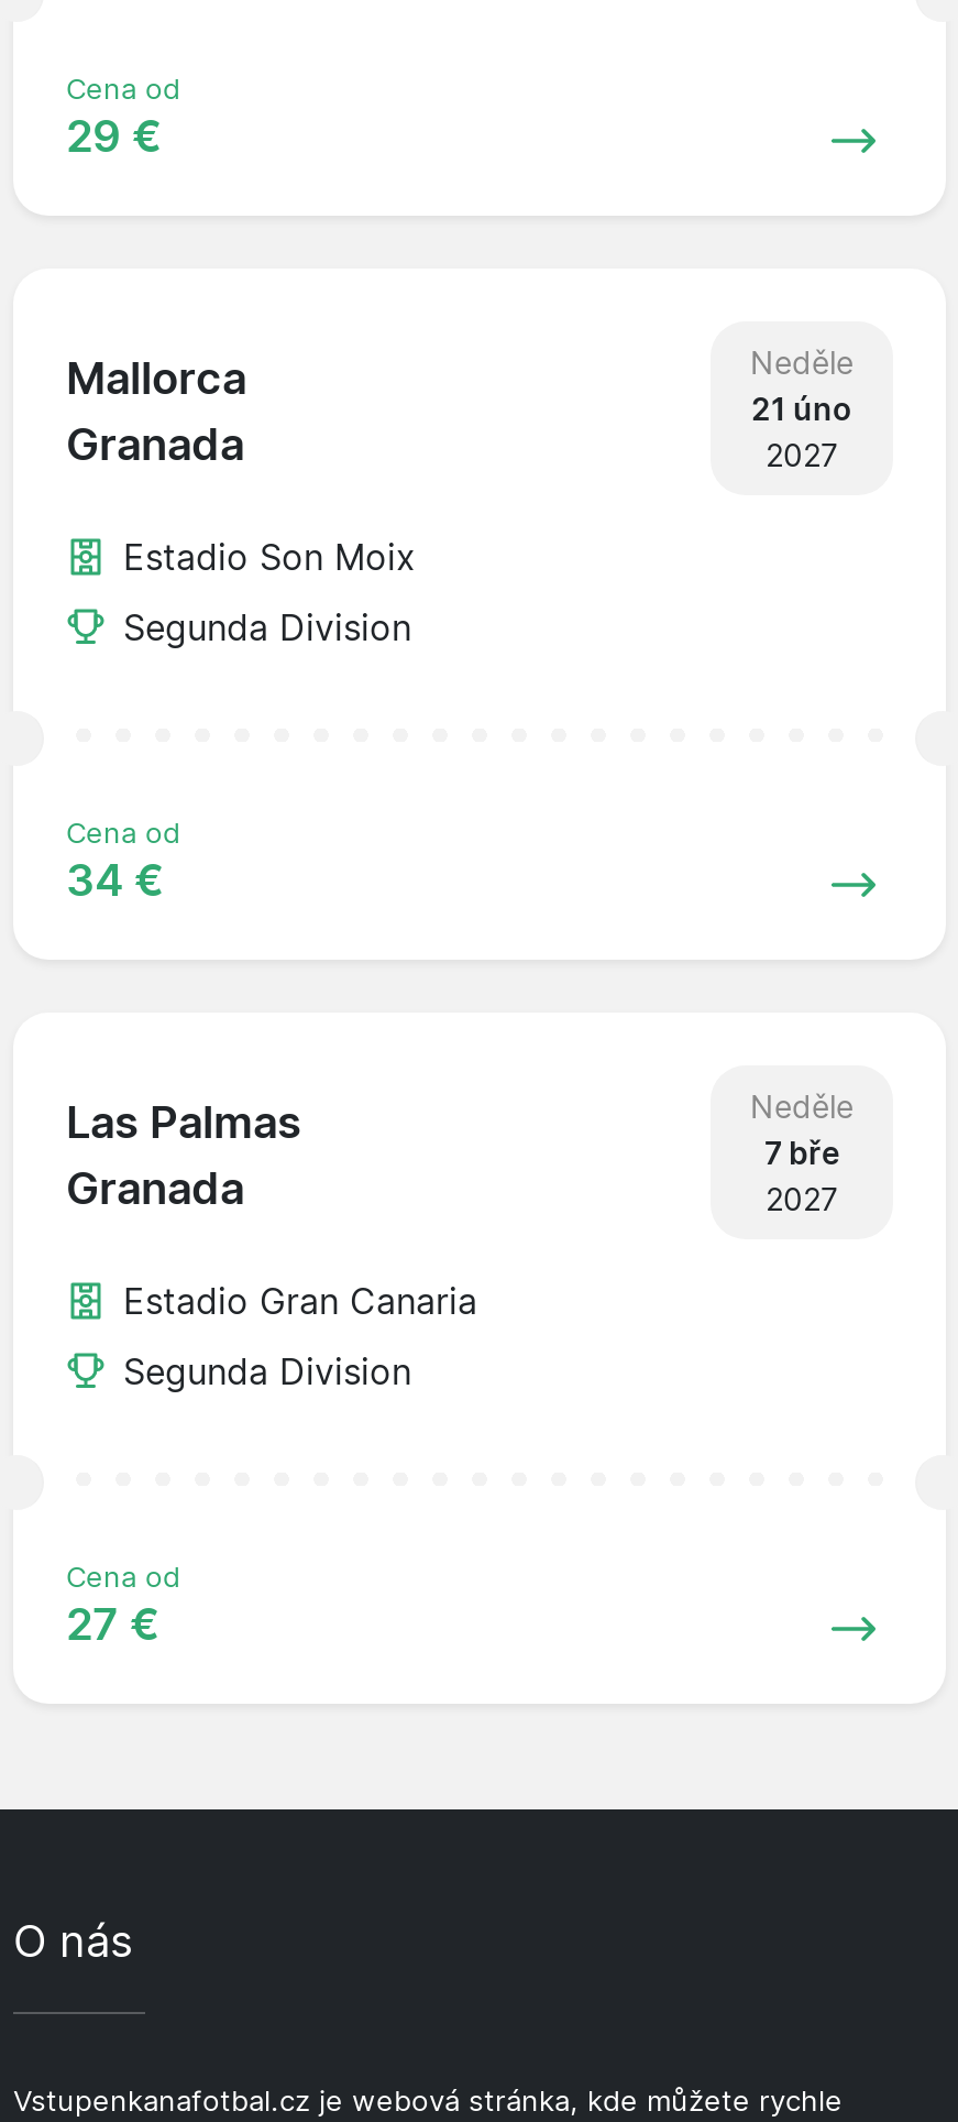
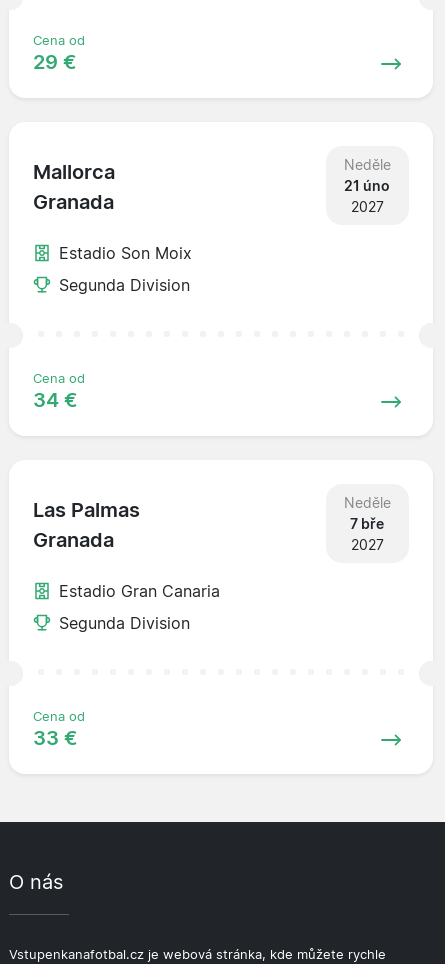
- 27 €
+ 33 €
